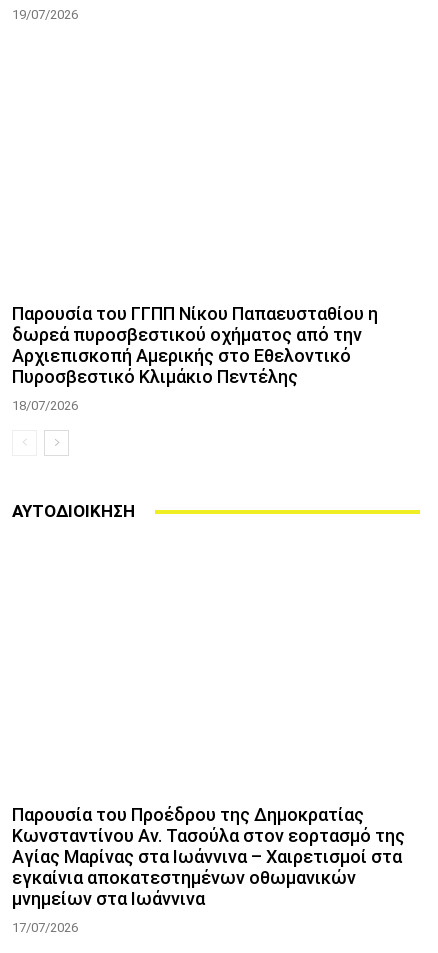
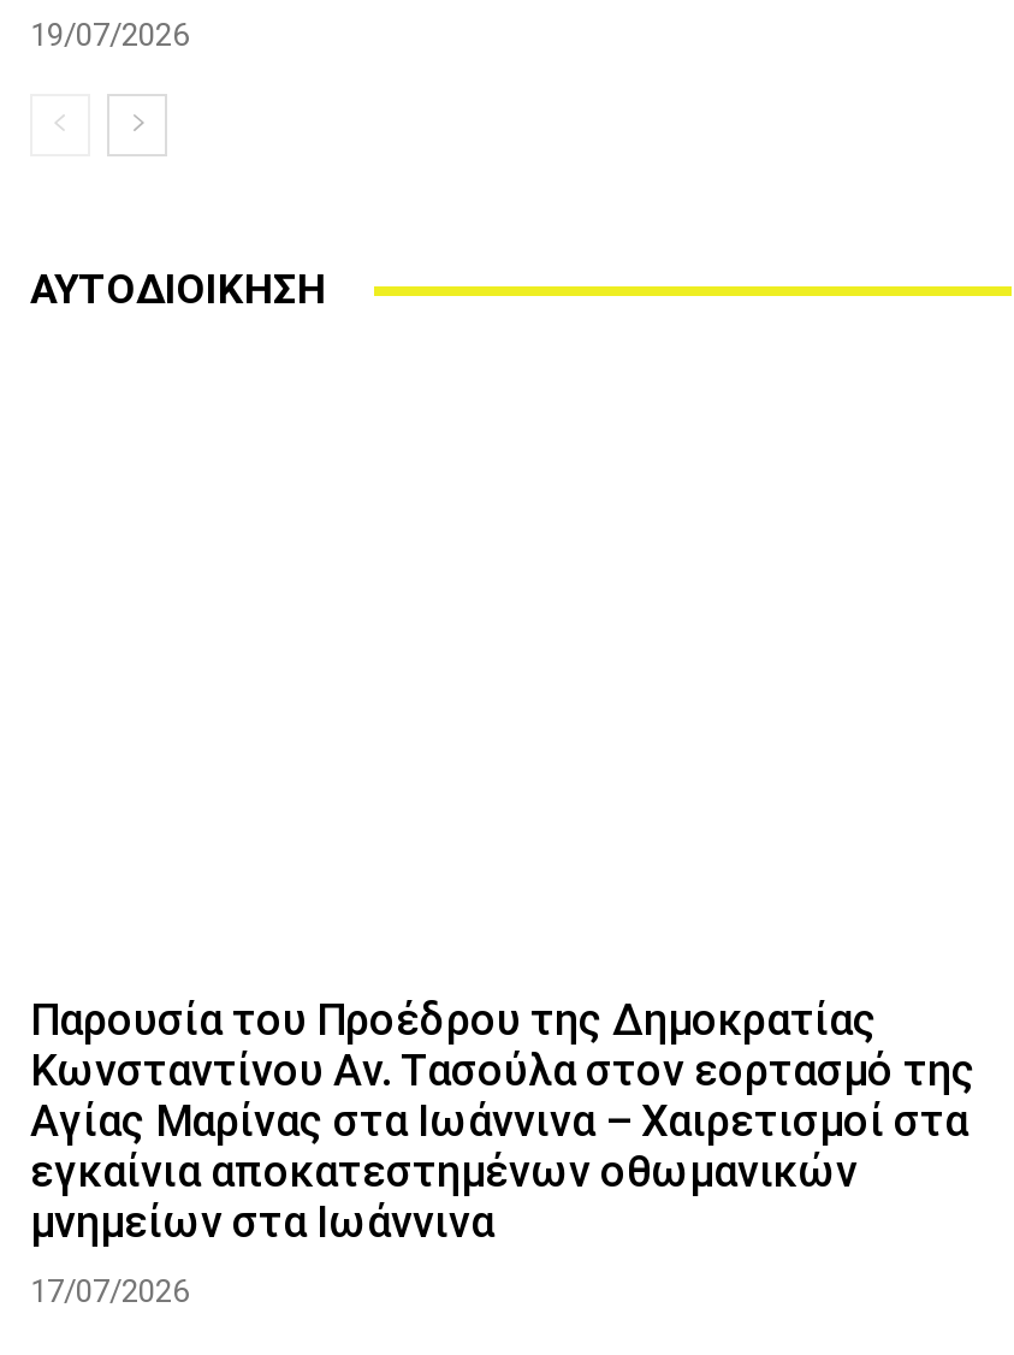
- Παρουσία του ΓΓΠΠ Νίκου Παπαευσταθίου η
- δωρεά πυροσβεστικού οχήματος από την
- Αρχιεπισκοπή Αμερικής στο Εθελοντικό
- Πυροσβεστικό Κλιμάκιο Πεντέλης
- 18/07/2026
